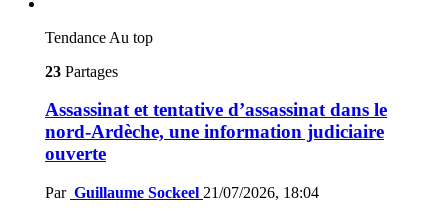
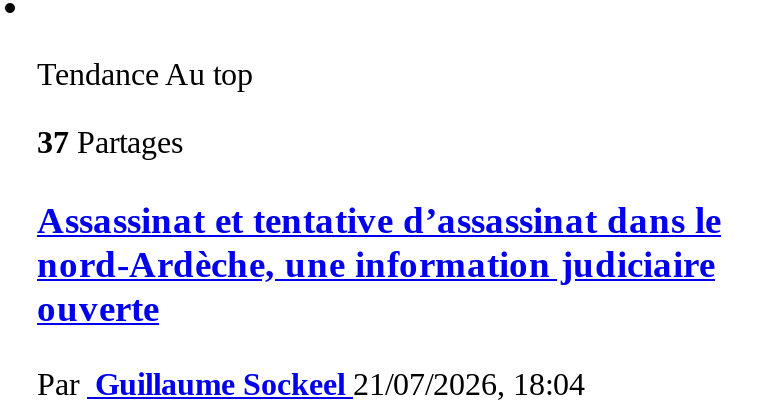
- 23 Partages
+ 37 Partages
